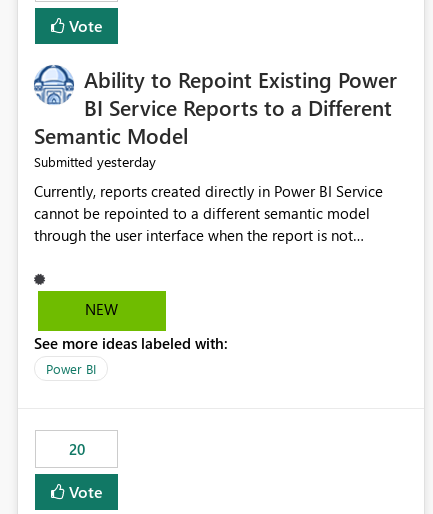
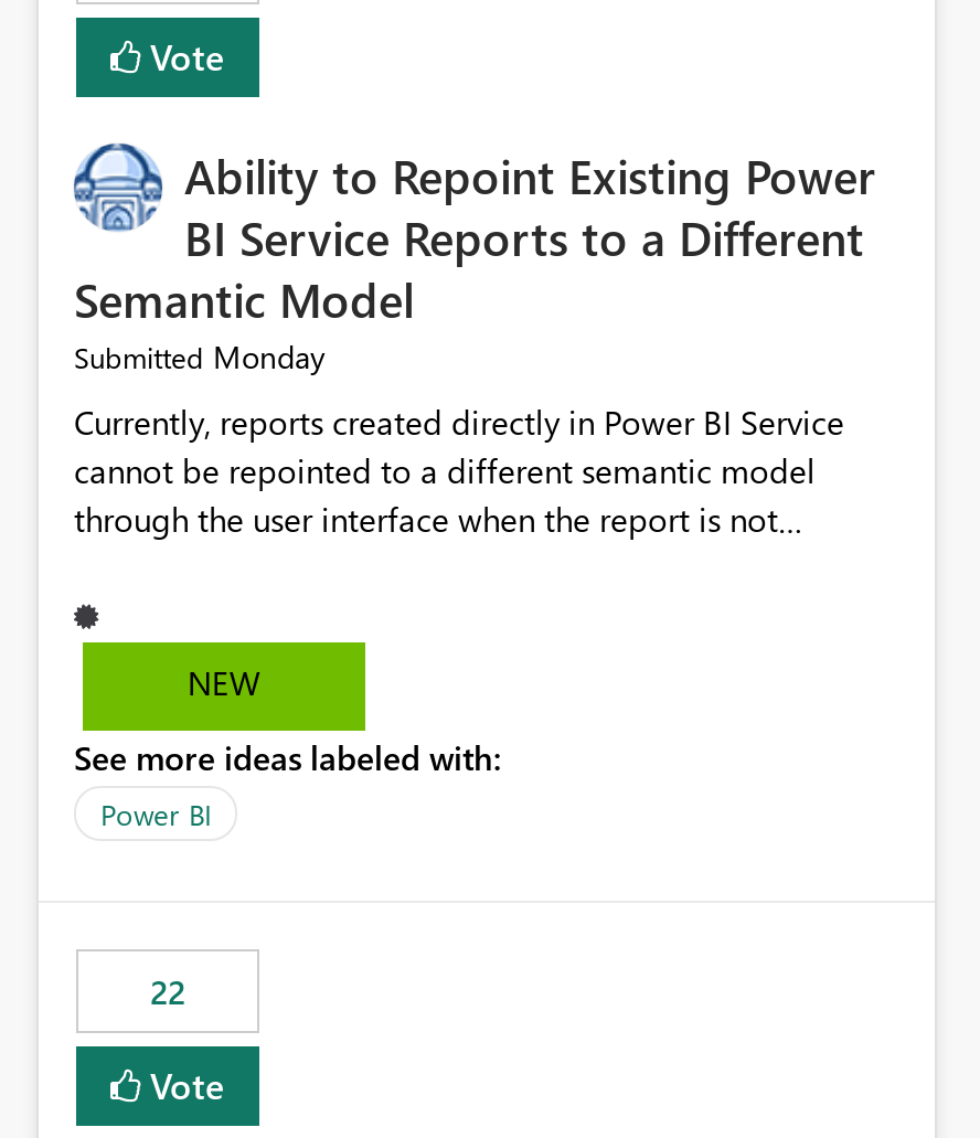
- Submitted yesterday
+ Submitted Monday

- 20
+ 22
